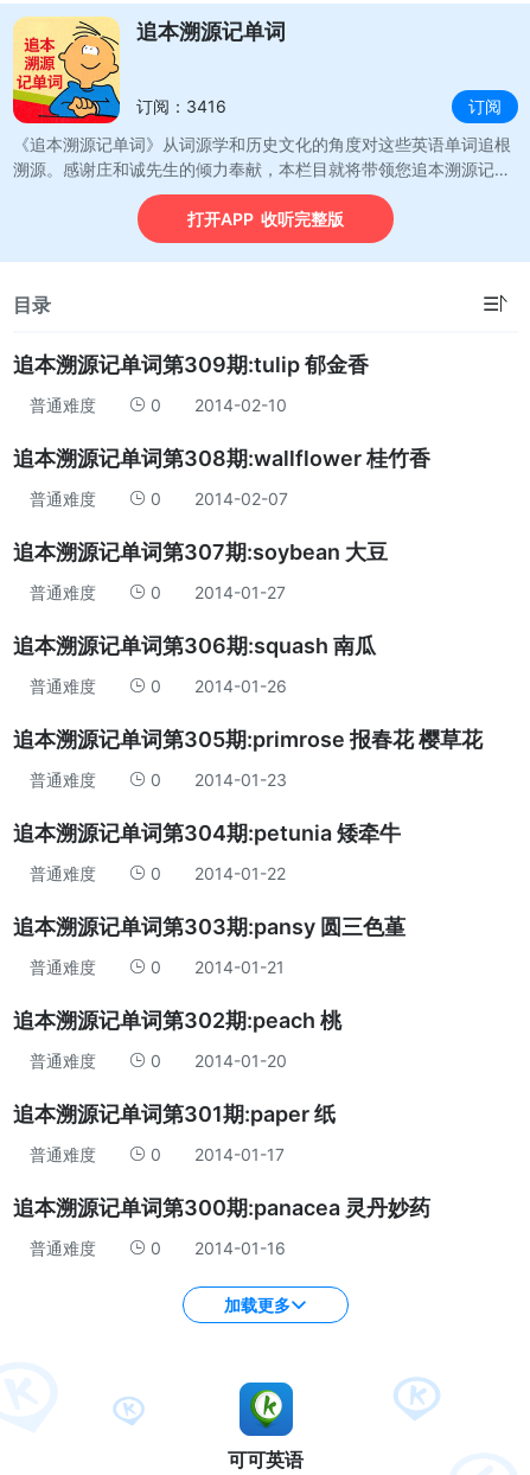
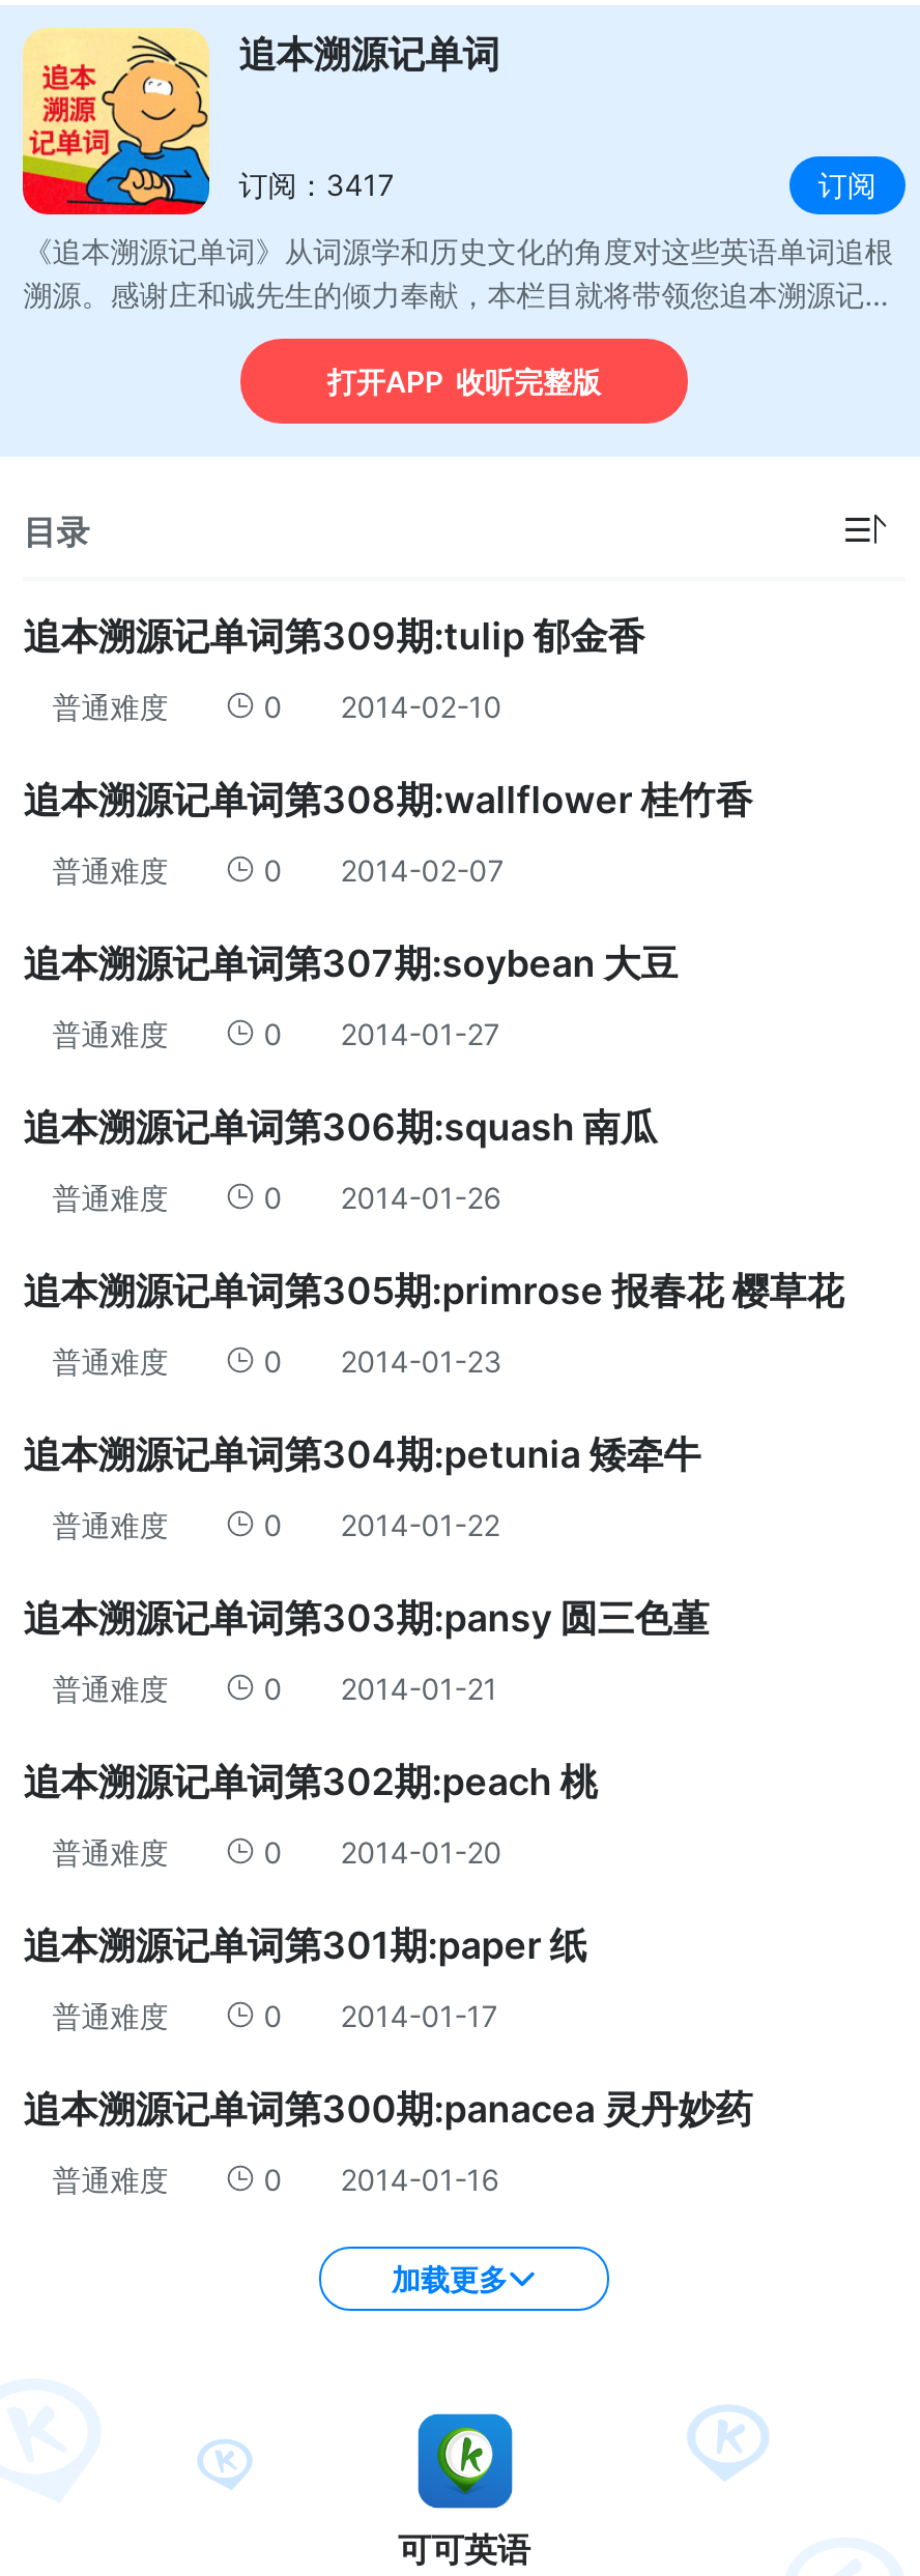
- 订阅：3416
+ 订阅：3417
